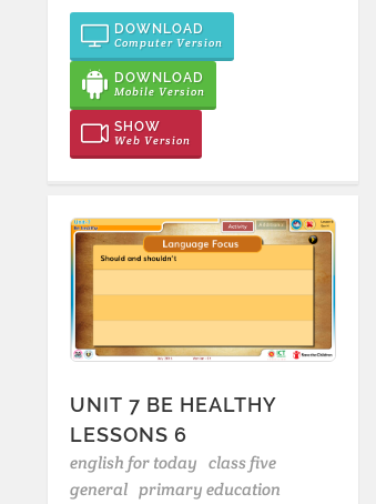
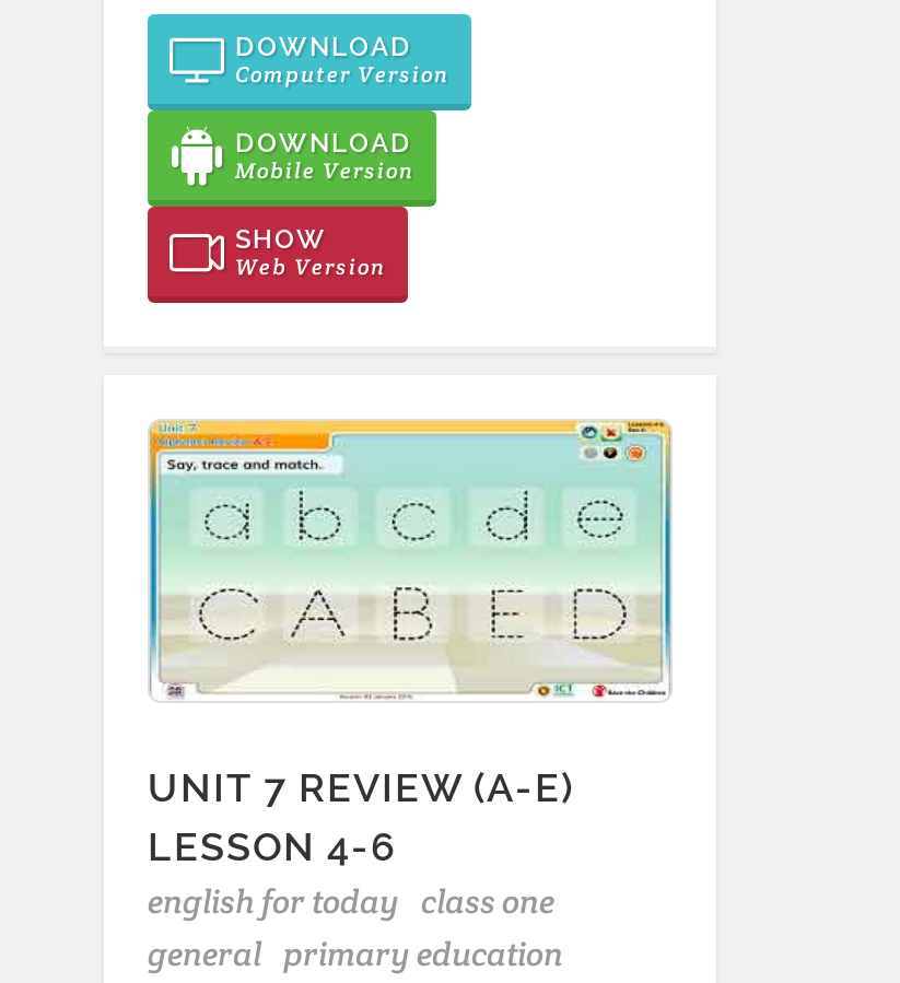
- [image]
- UNIT 7 BE HEALTHY
- LESSONS 6
- english for today class five
+ [image]
+ UNIT 7 REVIEW (A-E)
+ LESSON 4-6
+ english for today class one
